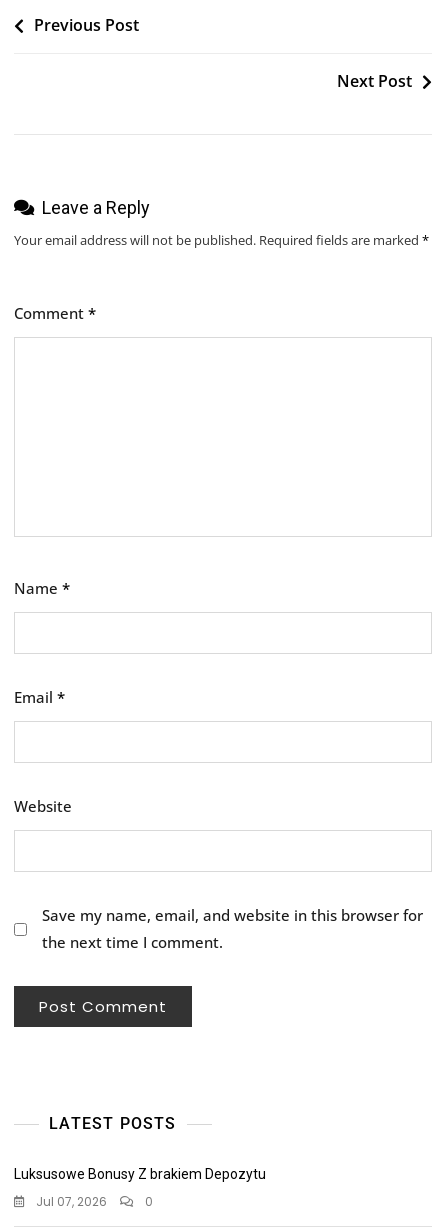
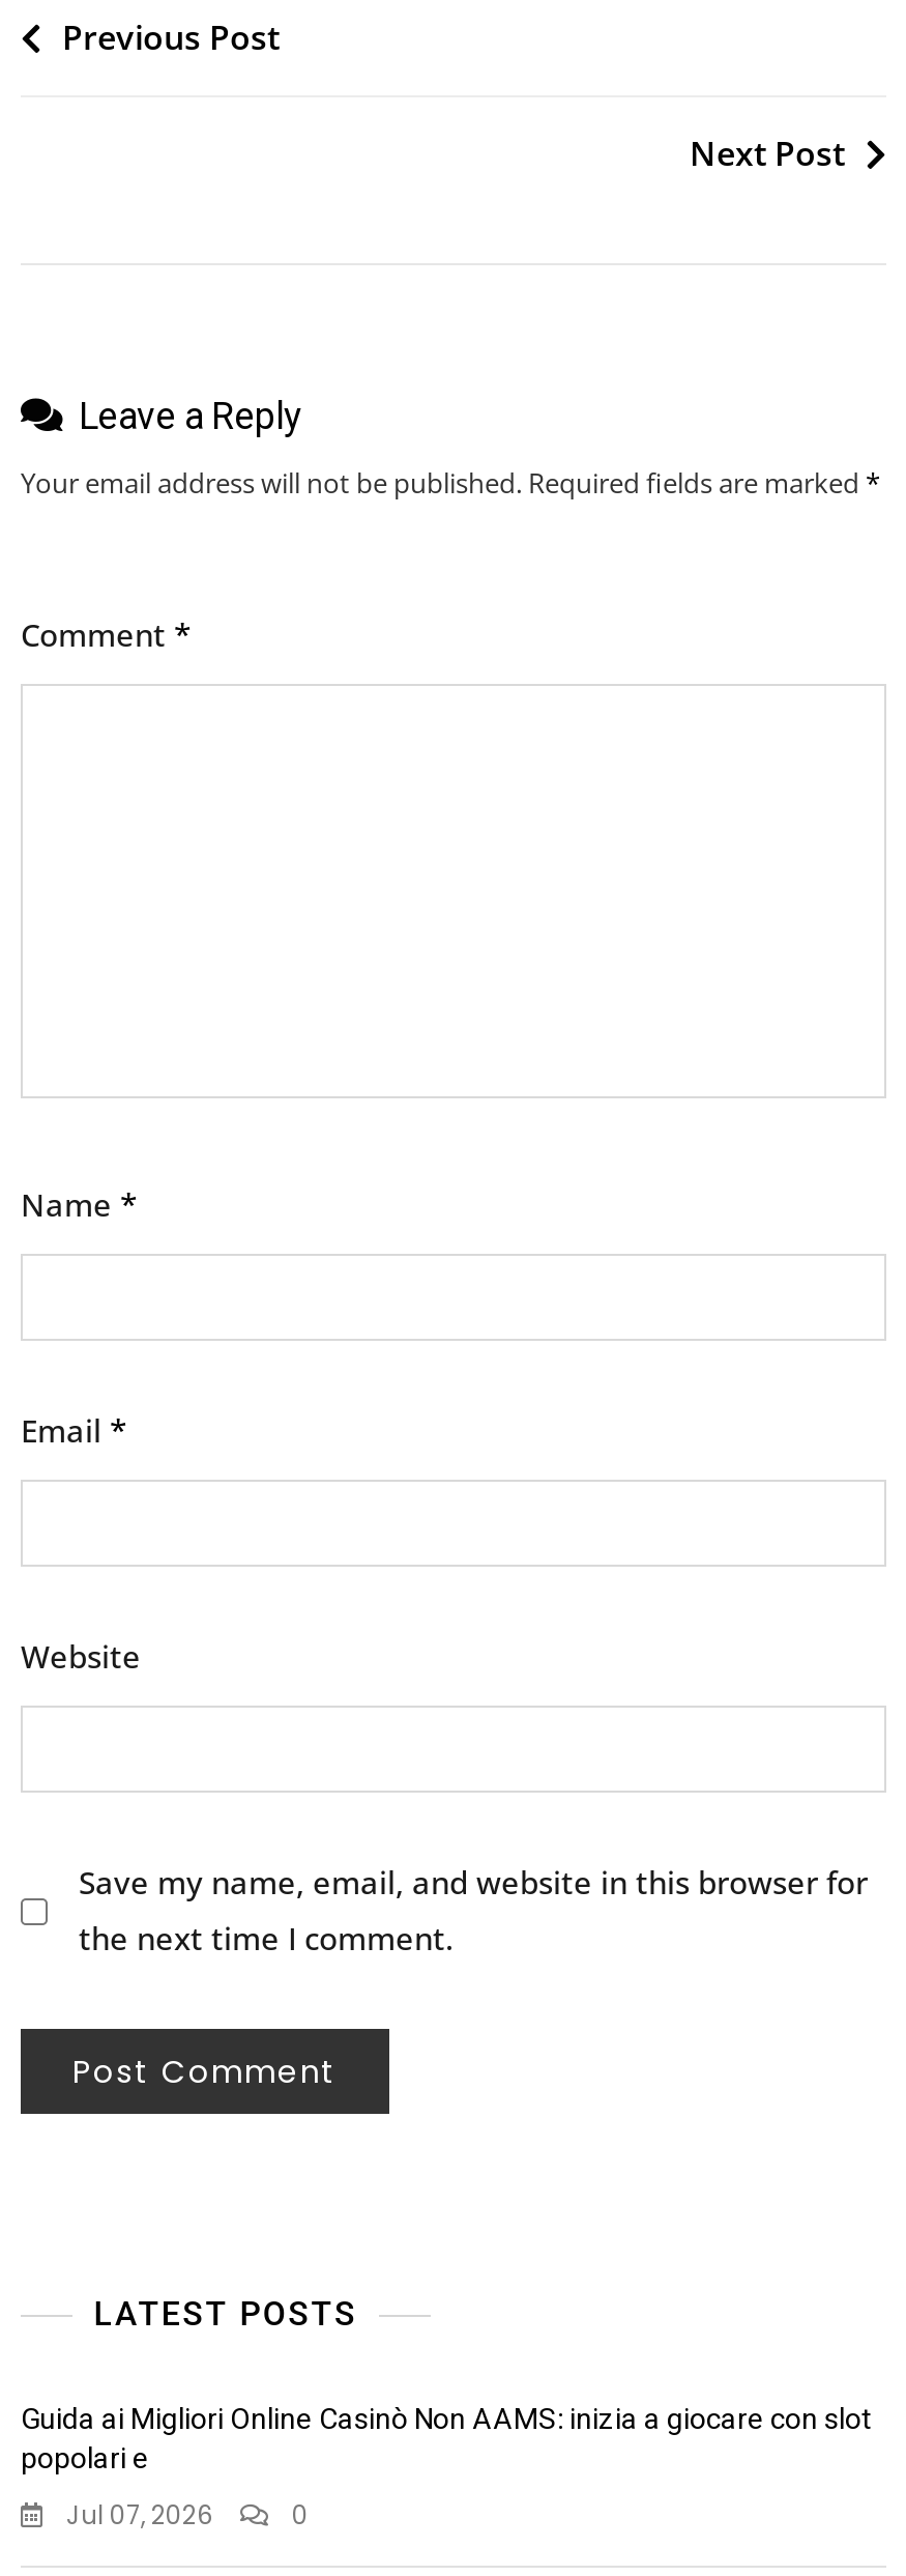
- Luksusowe Bonusy Z brakiem Depozytu
+ Guida ai Migliori Online Casinò Non AAMS: inizia a giocare con slot
+ popolari e
